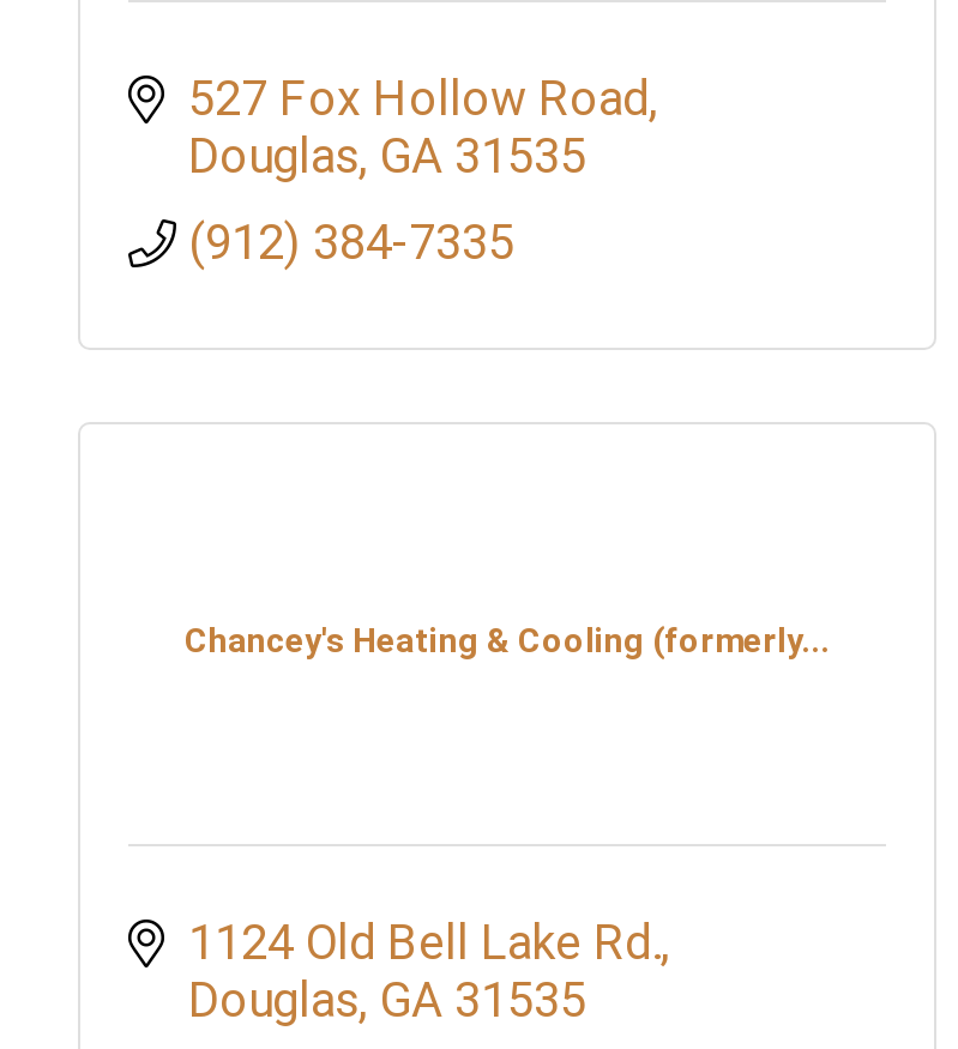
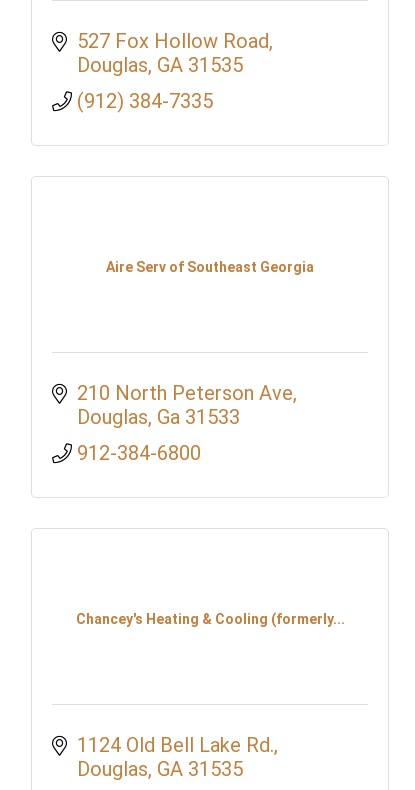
+ 210 North Peterson Ave
+ Douglas Ga 31533
+ 912-384-6800

+ Aire Serv of Southeast Georgia
